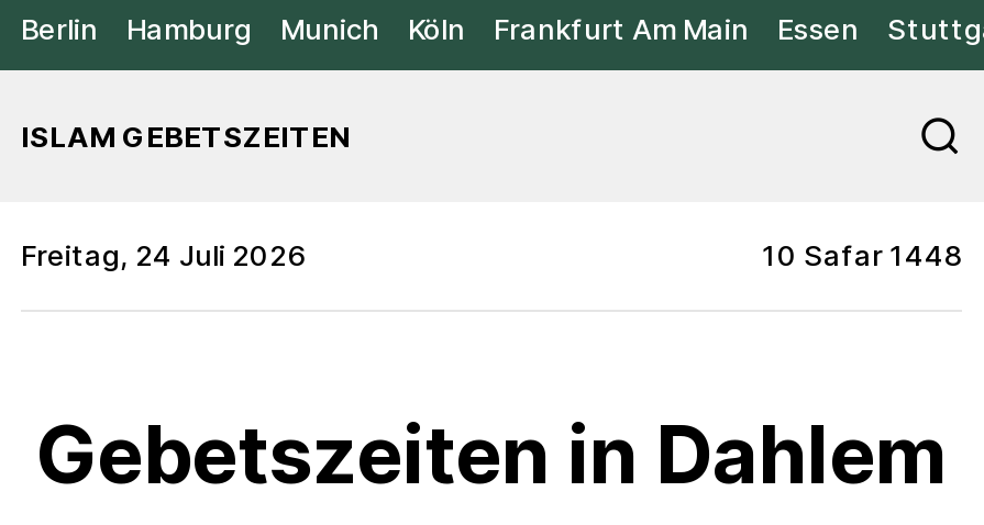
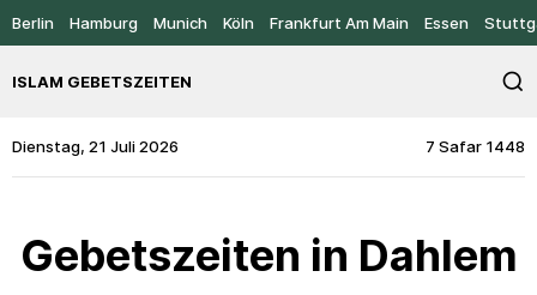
- Freitag, 24 Juli 2026
+ Dienstag, 21 Juli 2026

- 10 Safar 1448
+ 7 Safar 1448
